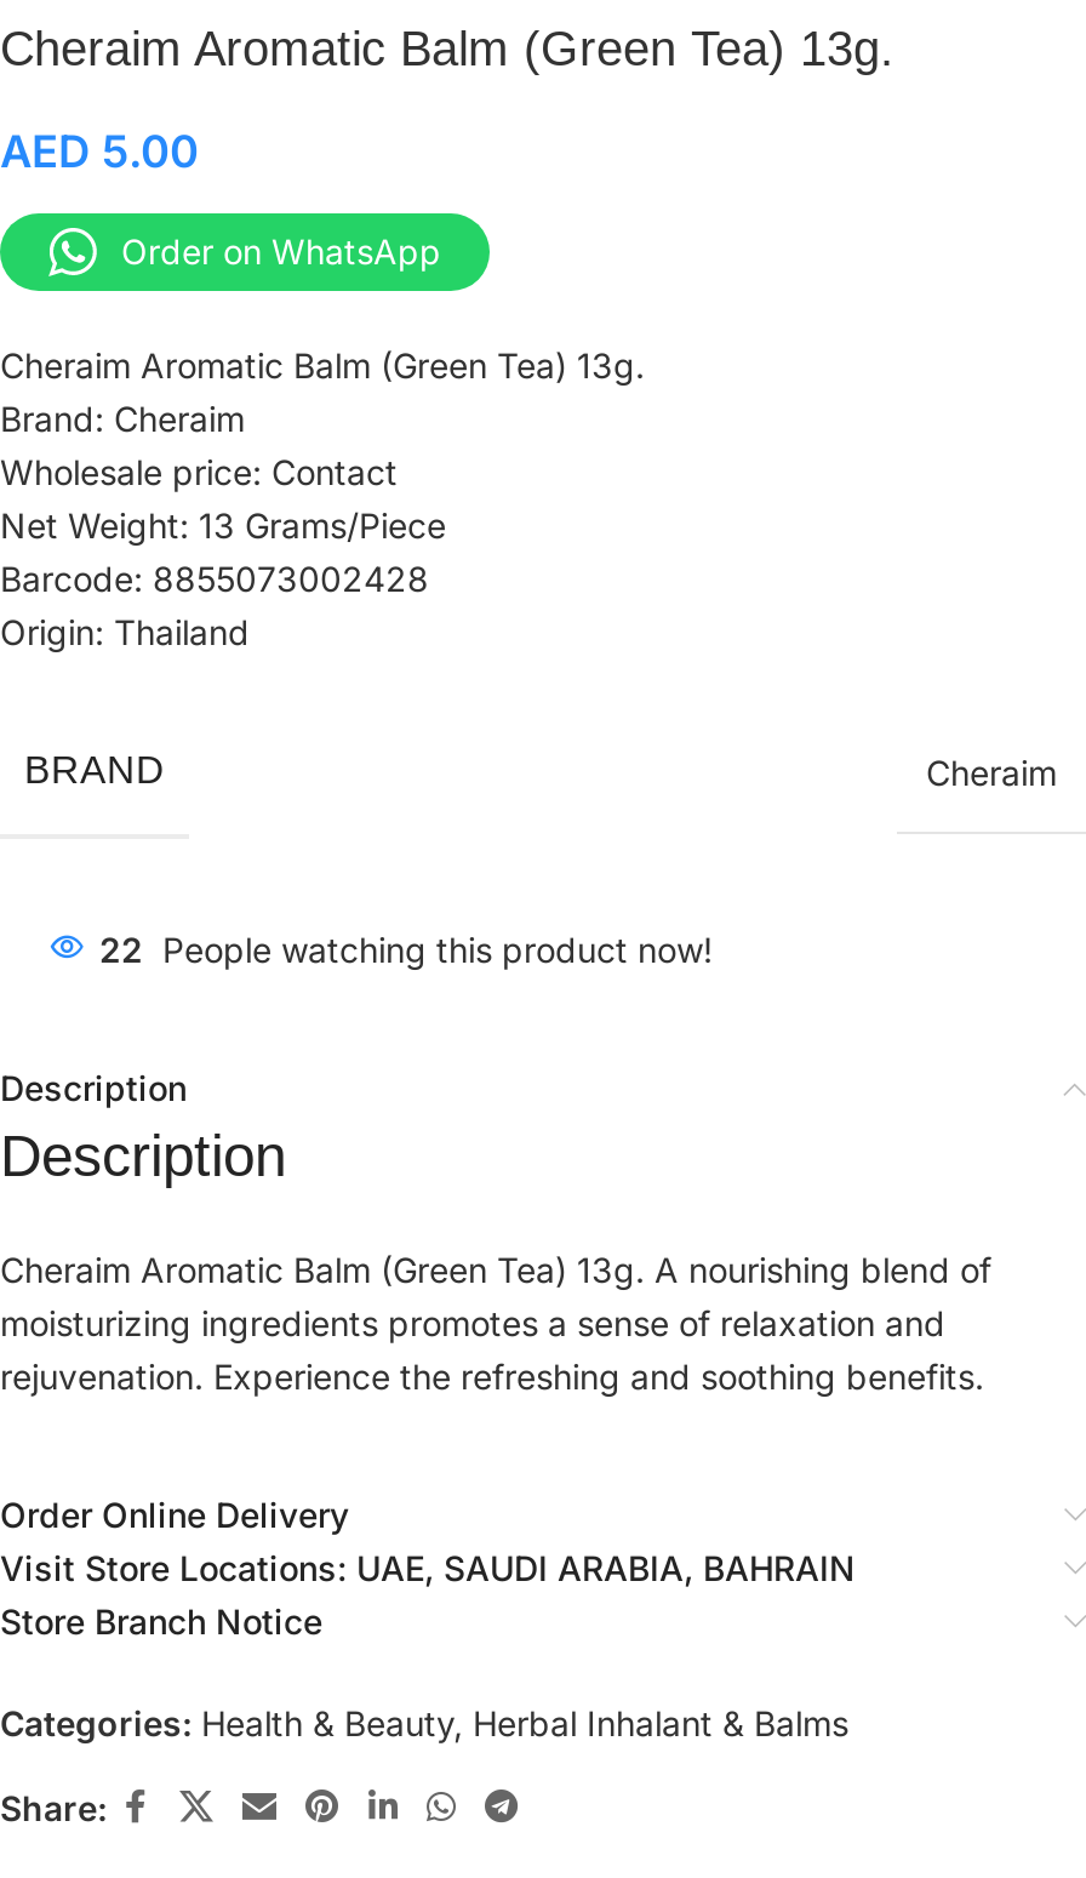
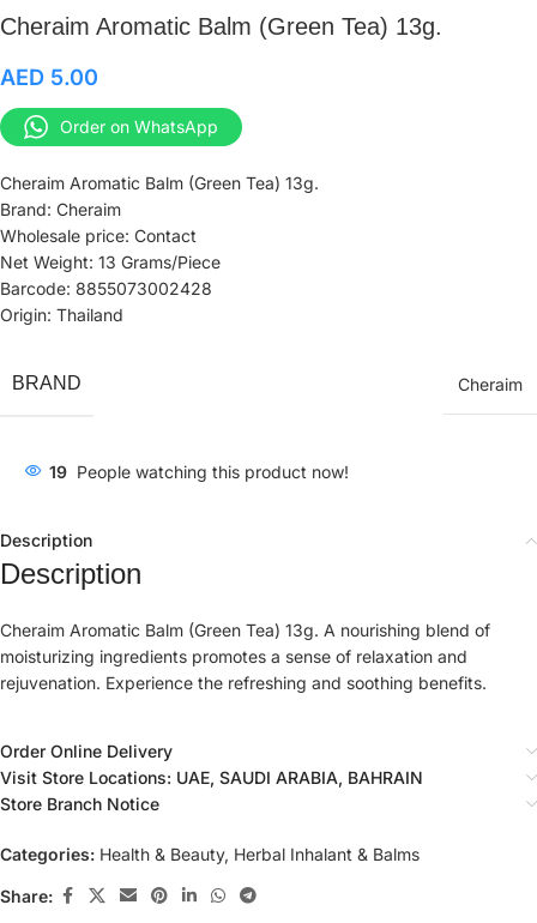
- 22 People watching this product now!
+ 19 People watching this product now!
